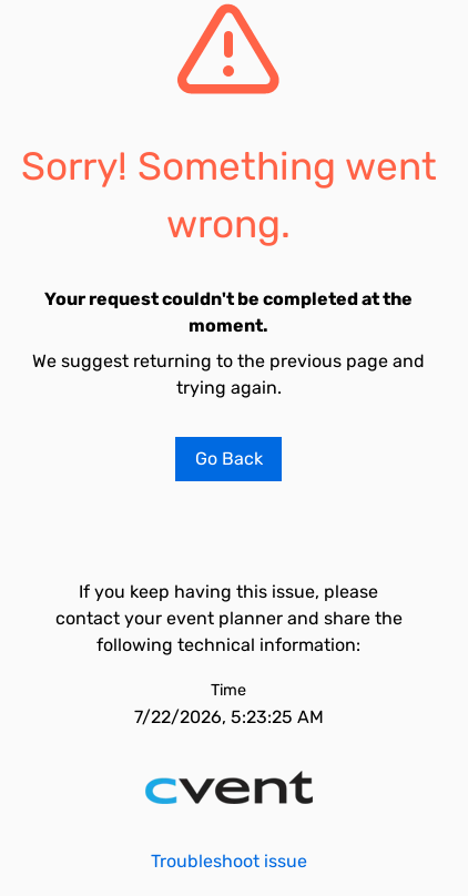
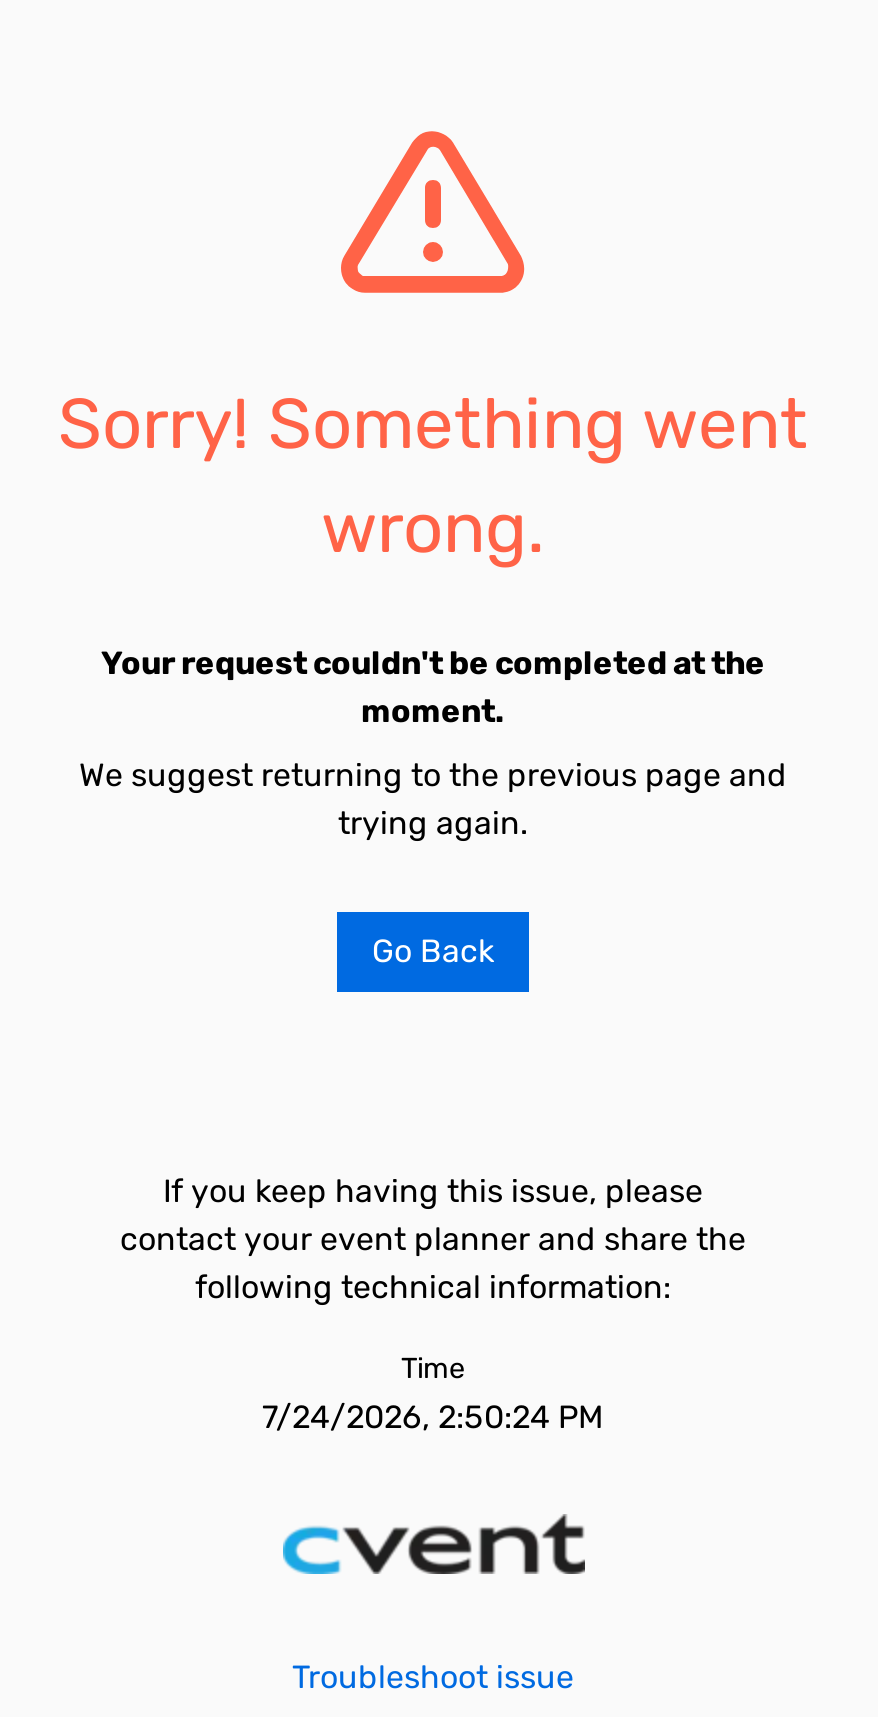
- 7/22/2026, 5:23:25 AM
+ 7/24/2026, 2:50:24 PM
